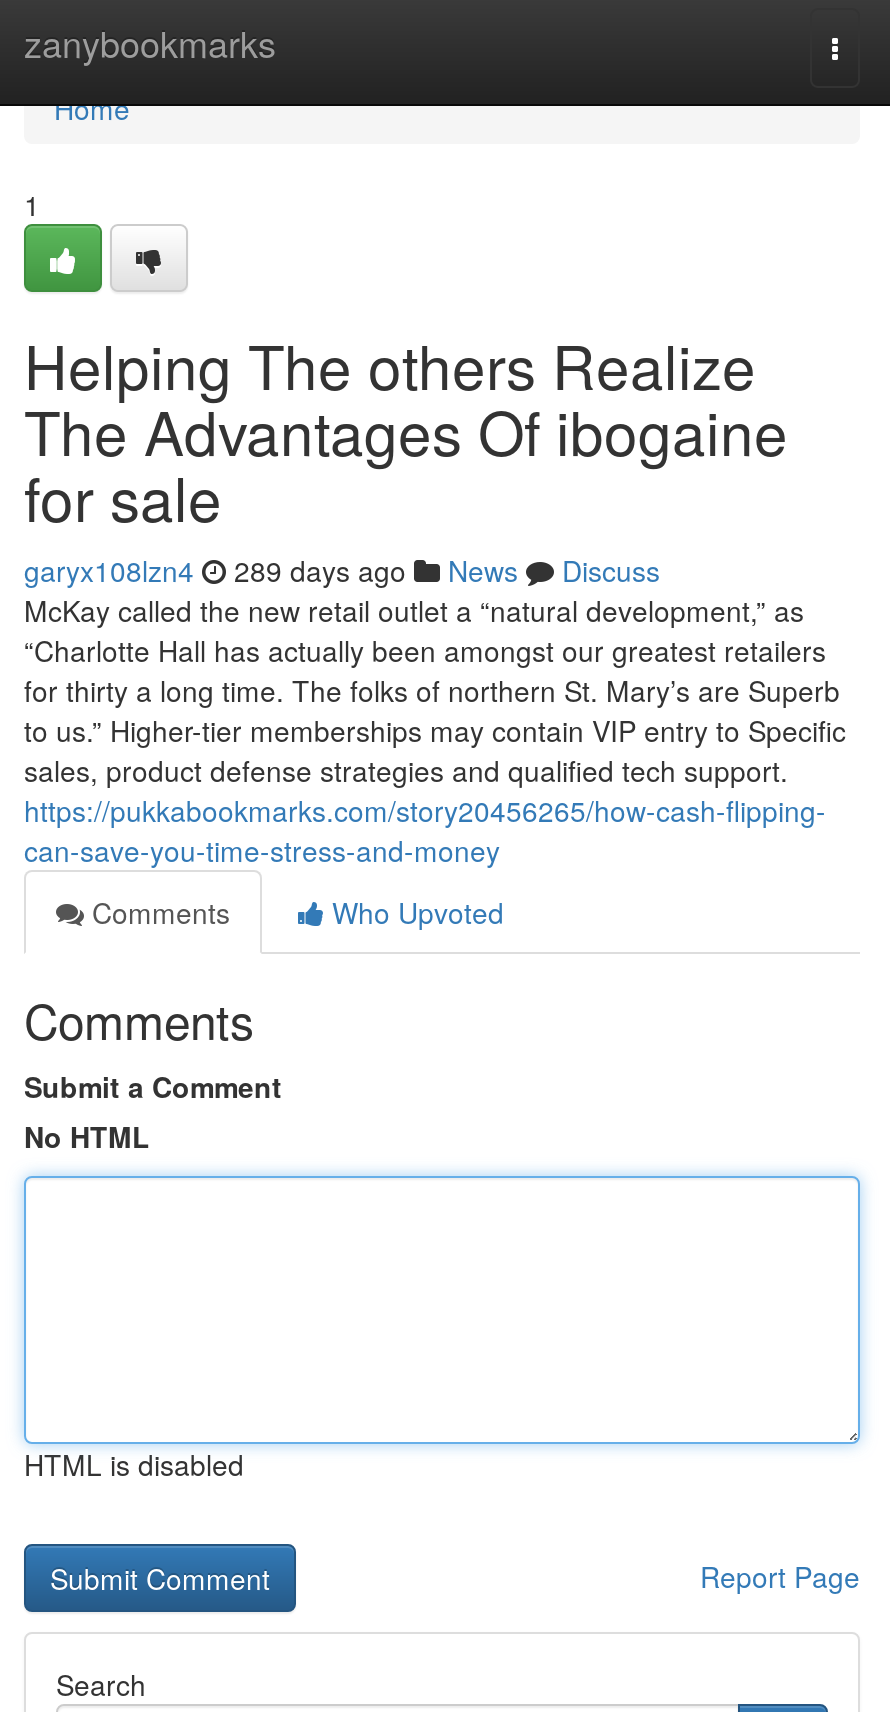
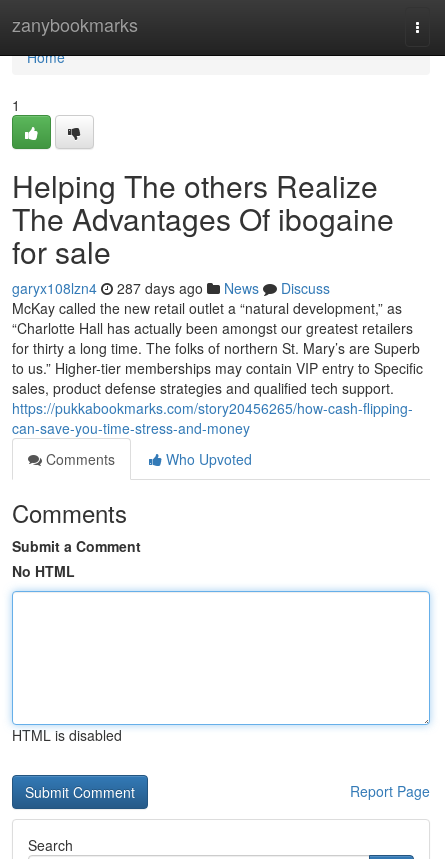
- garyx108lzn4 289 days ago News Discuss
+ garyx108lzn4 287 days ago News Discuss
